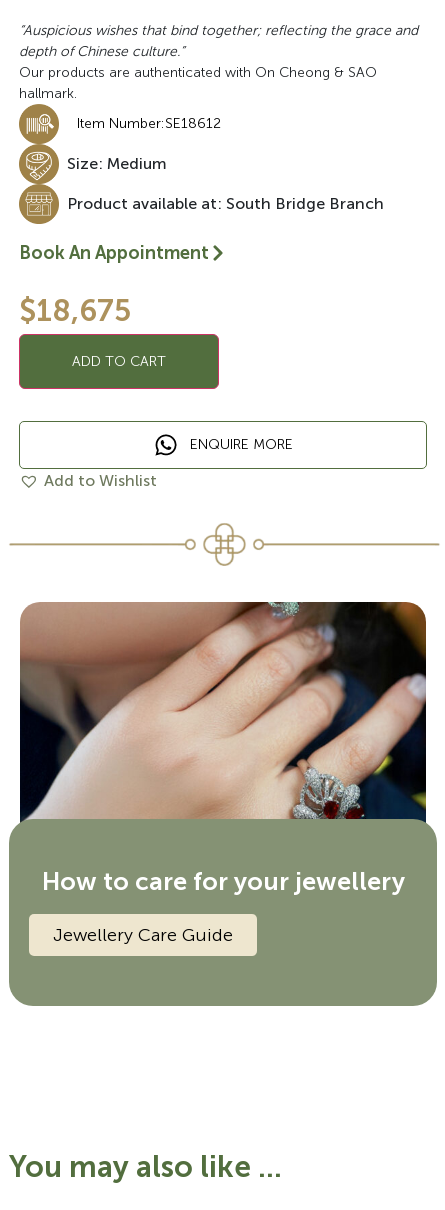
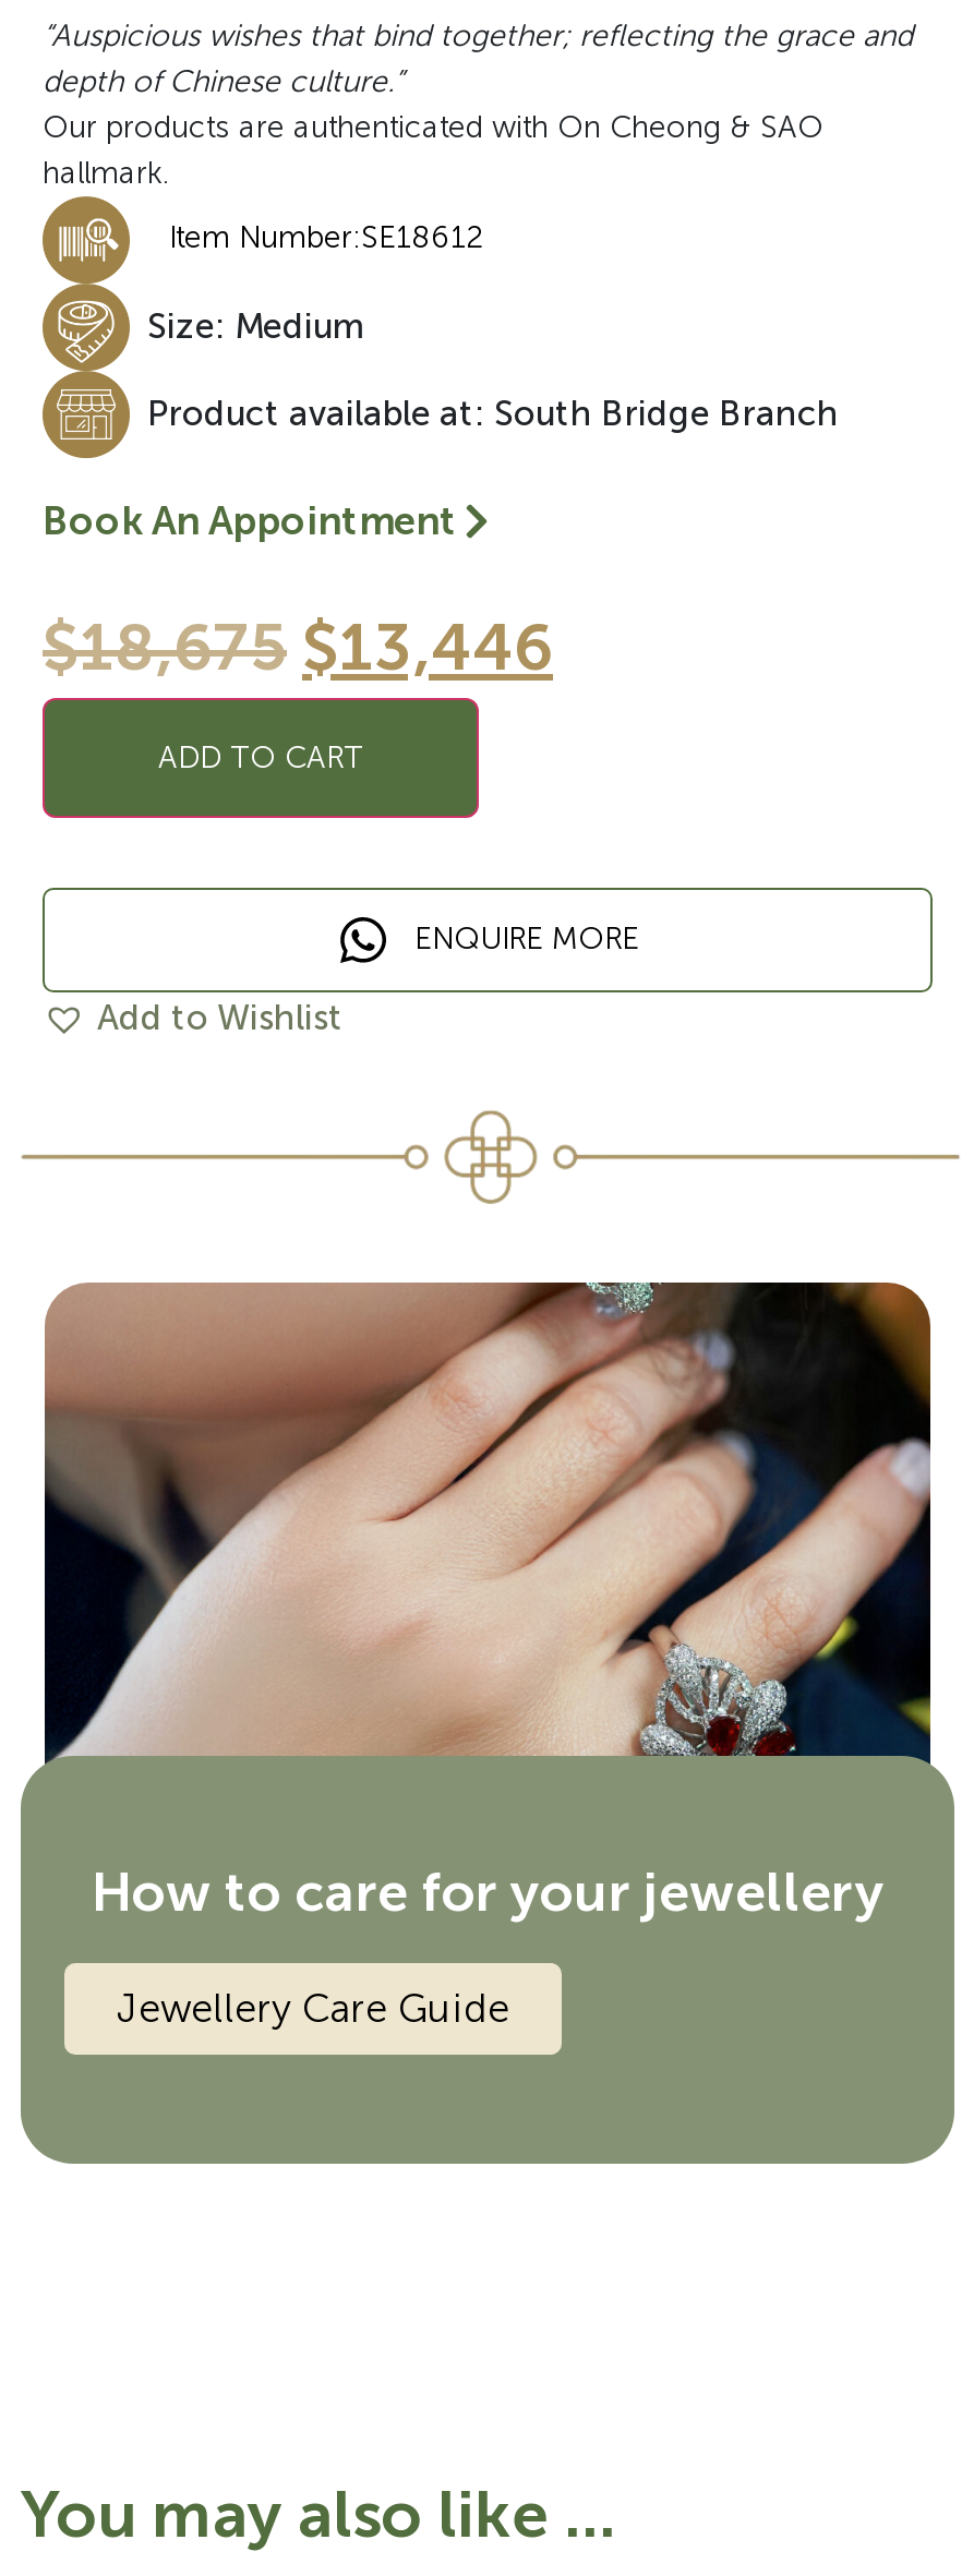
- $18,675
+ $18,675 $13,446
